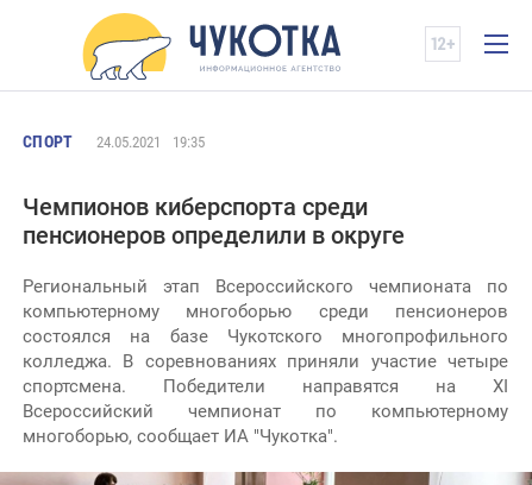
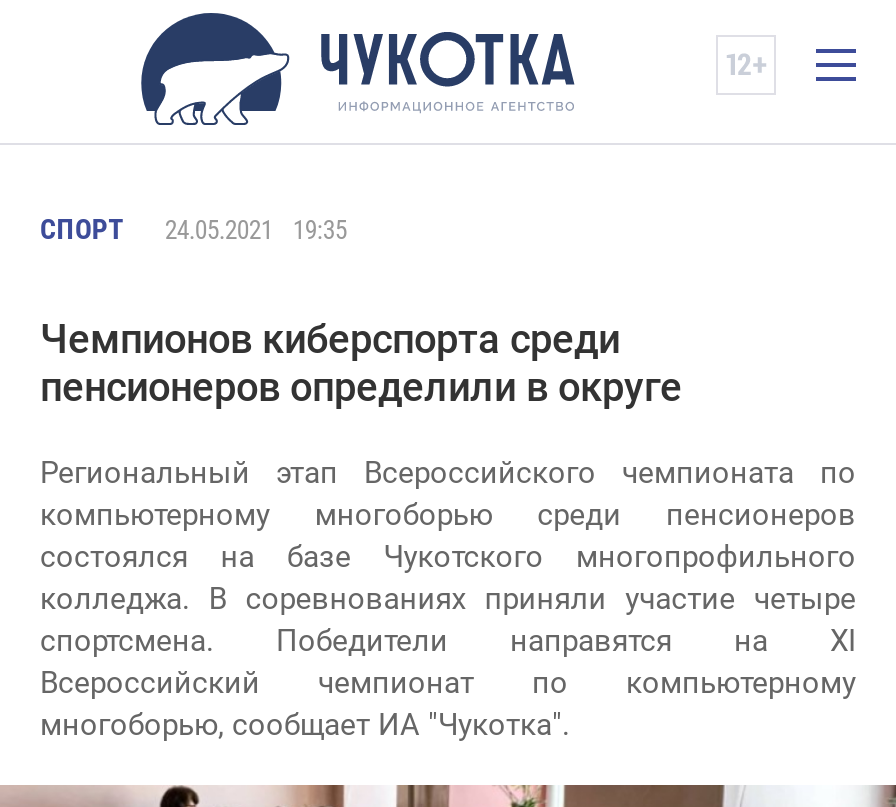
- [image]
+ [image]
